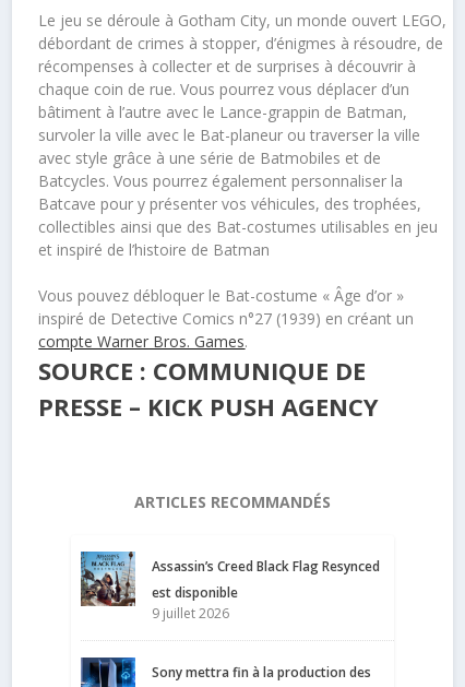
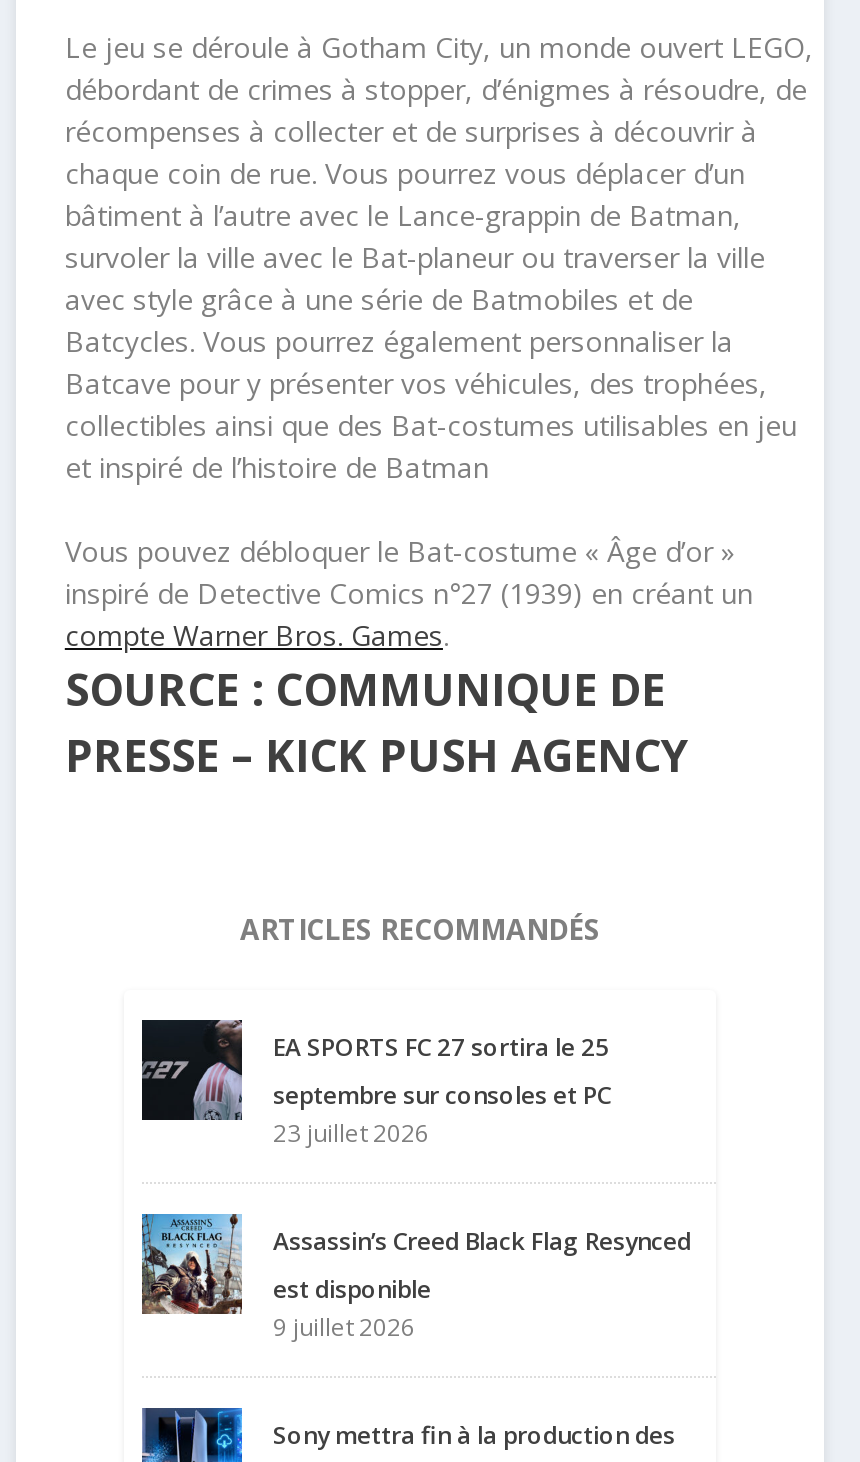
+ [image]
+ EA SPORTS FC 27 sortira le 25
+ septembre sur consoles et PC
+ 23 juillet 2026
